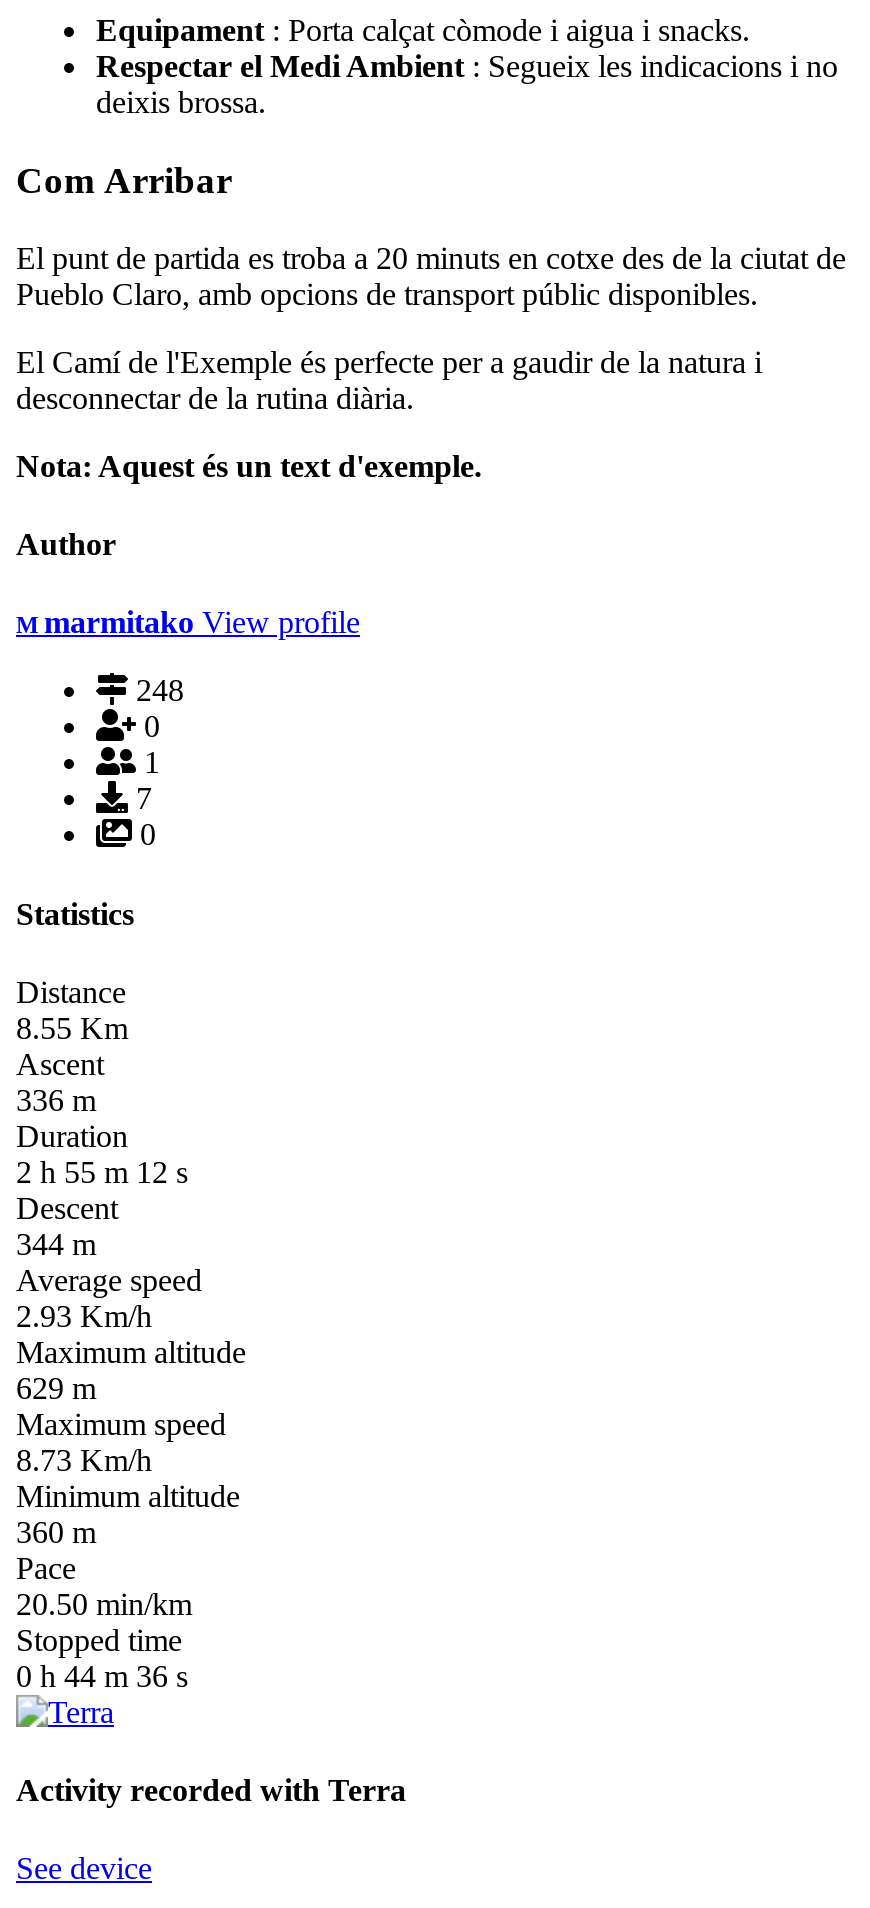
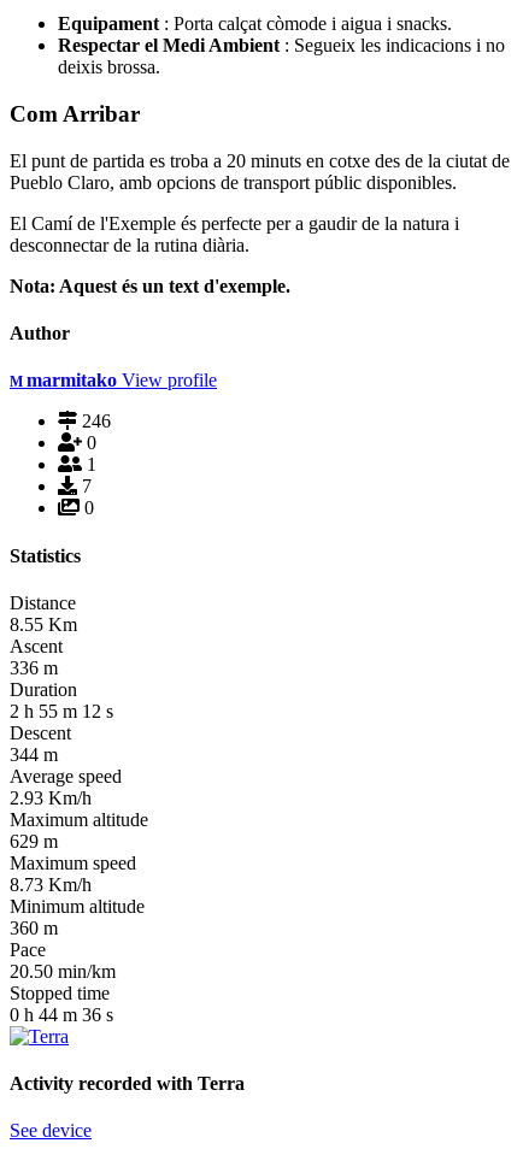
- 248
+ 246
